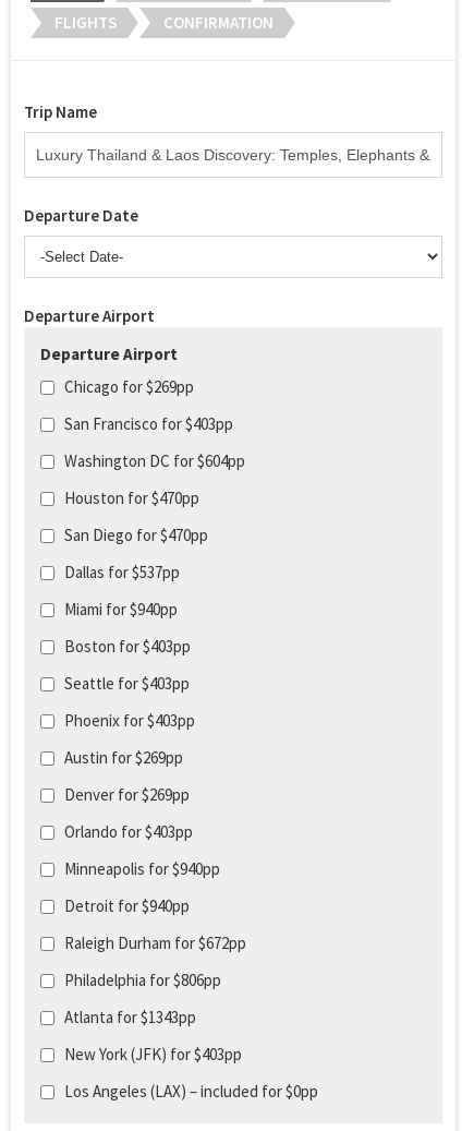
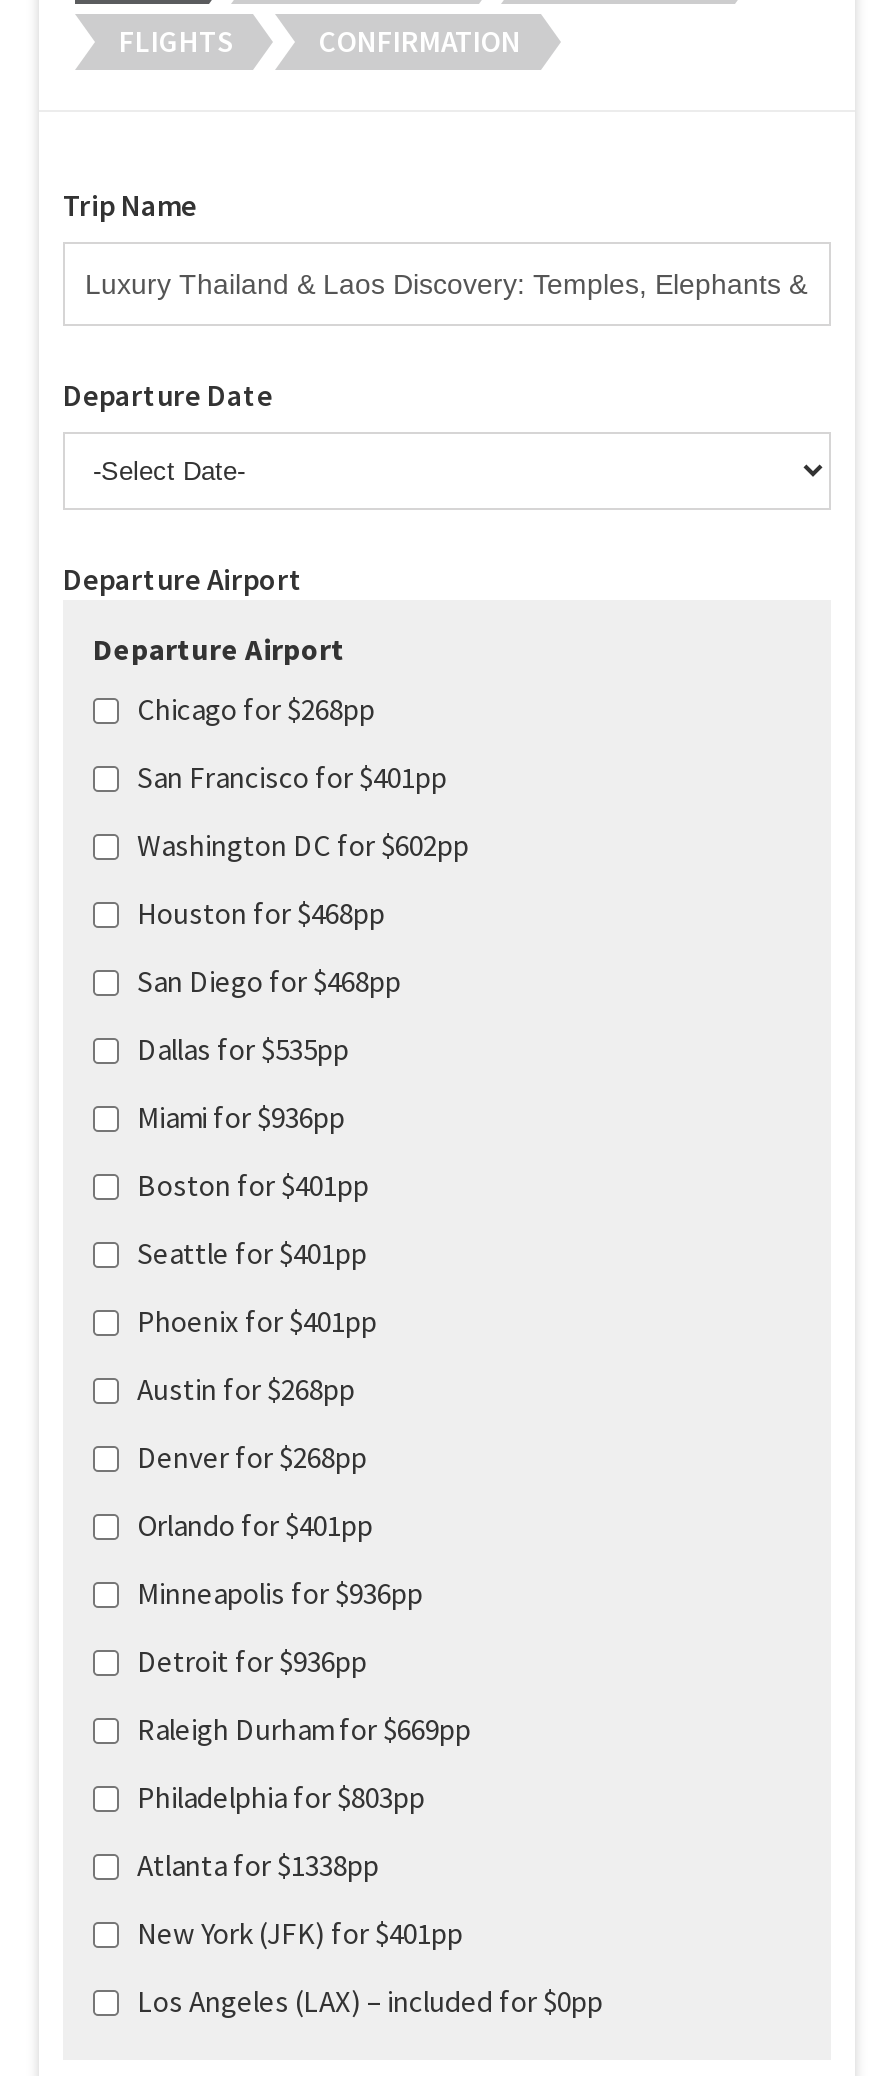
- Chicago for $269pp
+ Chicago for $268pp

- San Francisco for $403pp
+ San Francisco for $401pp

- Washington DC for $604pp
+ Washington DC for $602pp

- Houston for $470pp
+ Houston for $468pp

- San Diego for $470pp
+ San Diego for $468pp

- Dallas for $537pp
+ Dallas for $535pp

- Miami for $940pp
+ Miami for $936pp

- Boston for $403pp
+ Boston for $401pp

- Seattle for $403pp
+ Seattle for $401pp

- Phoenix for $403pp
+ Phoenix for $401pp

- Austin for $269pp
+ Austin for $268pp

- Denver for $269pp
+ Denver for $268pp

- Orlando for $403pp
+ Orlando for $401pp

- Minneapolis for $940pp
+ Minneapolis for $936pp

- Detroit for $940pp
+ Detroit for $936pp

- Raleigh Durham for $672pp
+ Raleigh Durham for $669pp

- Philadelphia for $806pp
+ Philadelphia for $803pp

- Atlanta for $1343pp
+ Atlanta for $1338pp

- New York (JFK) for $403pp
+ New York (JFK) for $401pp
